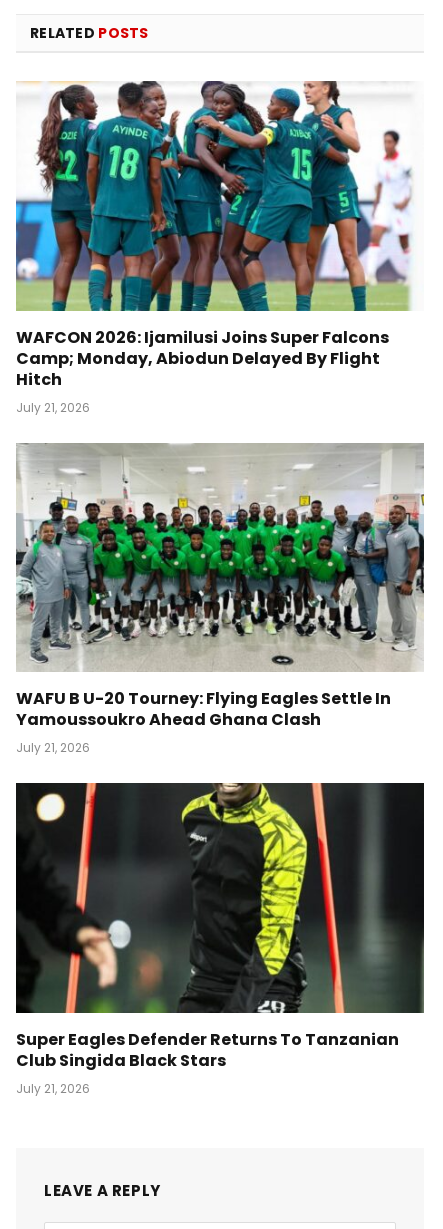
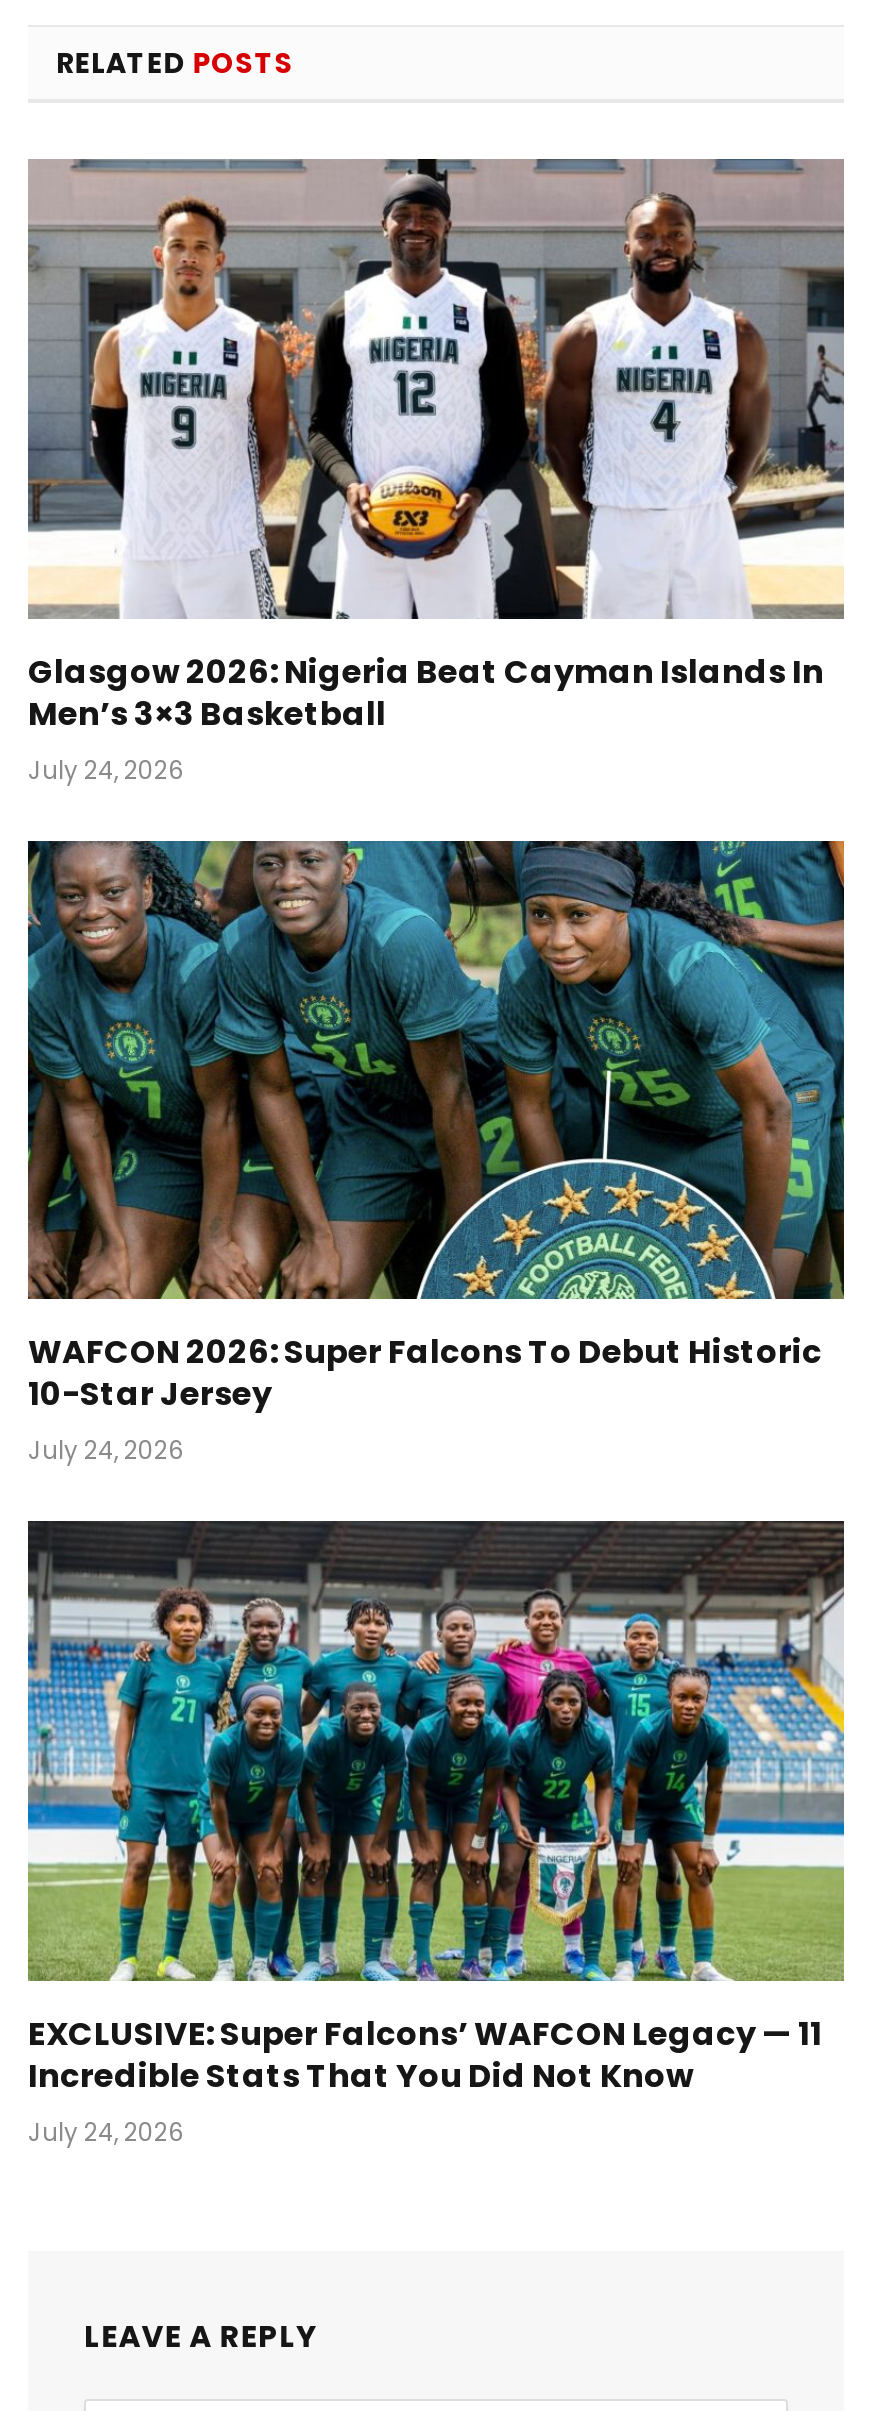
- [image]
- WAFCON 2026: Ijamilusi Joins Super Falcons
- Camp; Monday, Abiodun Delayed By Flight
- Hitch
- July 21, 2026
+ [image]
+ Glasgow 2026: Nigeria Beat Cayman Islands In
+ Men’s 3×3 Basketball
+ July 24, 2026

- [image]
- WAFU B U-20 Tourney: Flying Eagles Settle In
- Yamoussoukro Ahead Ghana Clash
- July 21, 2026
+ [image]
+ WAFCON 2026: Super Falcons To Debut Historic
+ 10-Star Jersey
+ July 24, 2026

- [image]
- Super Eagles Defender Returns To Tanzanian
- Club Singida Black Stars
- July 21, 2026
+ [image]
+ EXCLUSIVE: Super Falcons’ WAFCON Legacy — 11
+ Incredible Stats That You Did Not Know
+ July 24, 2026
